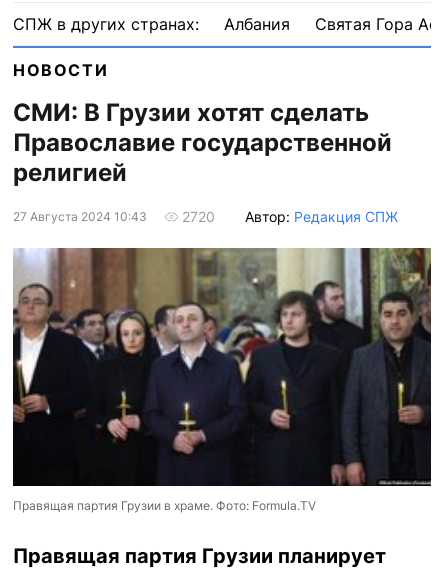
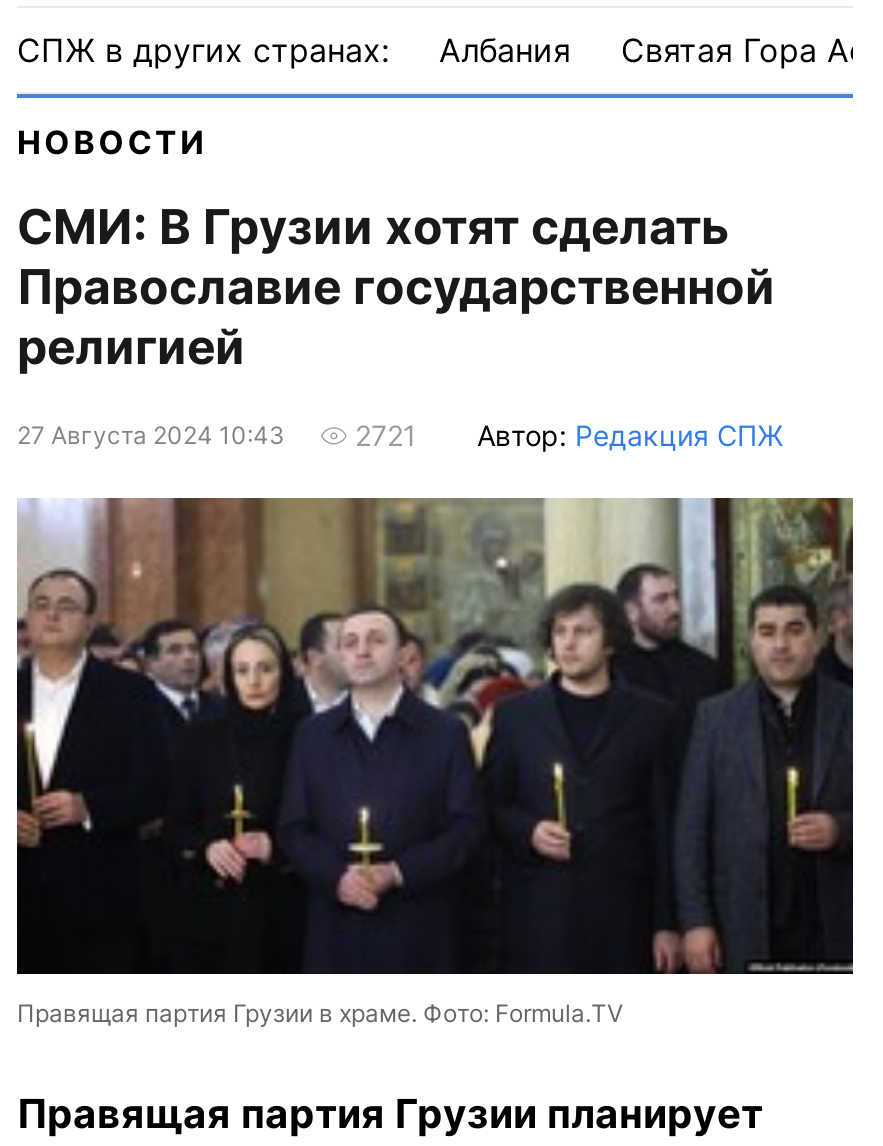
- 2720 Автор: Редакция СПЖ
+ 2721 Автор: Редакция СПЖ
